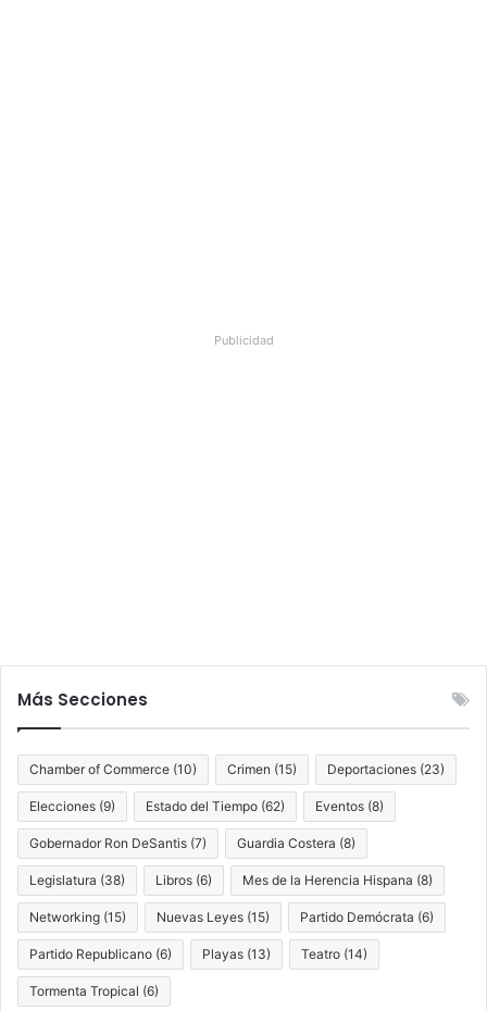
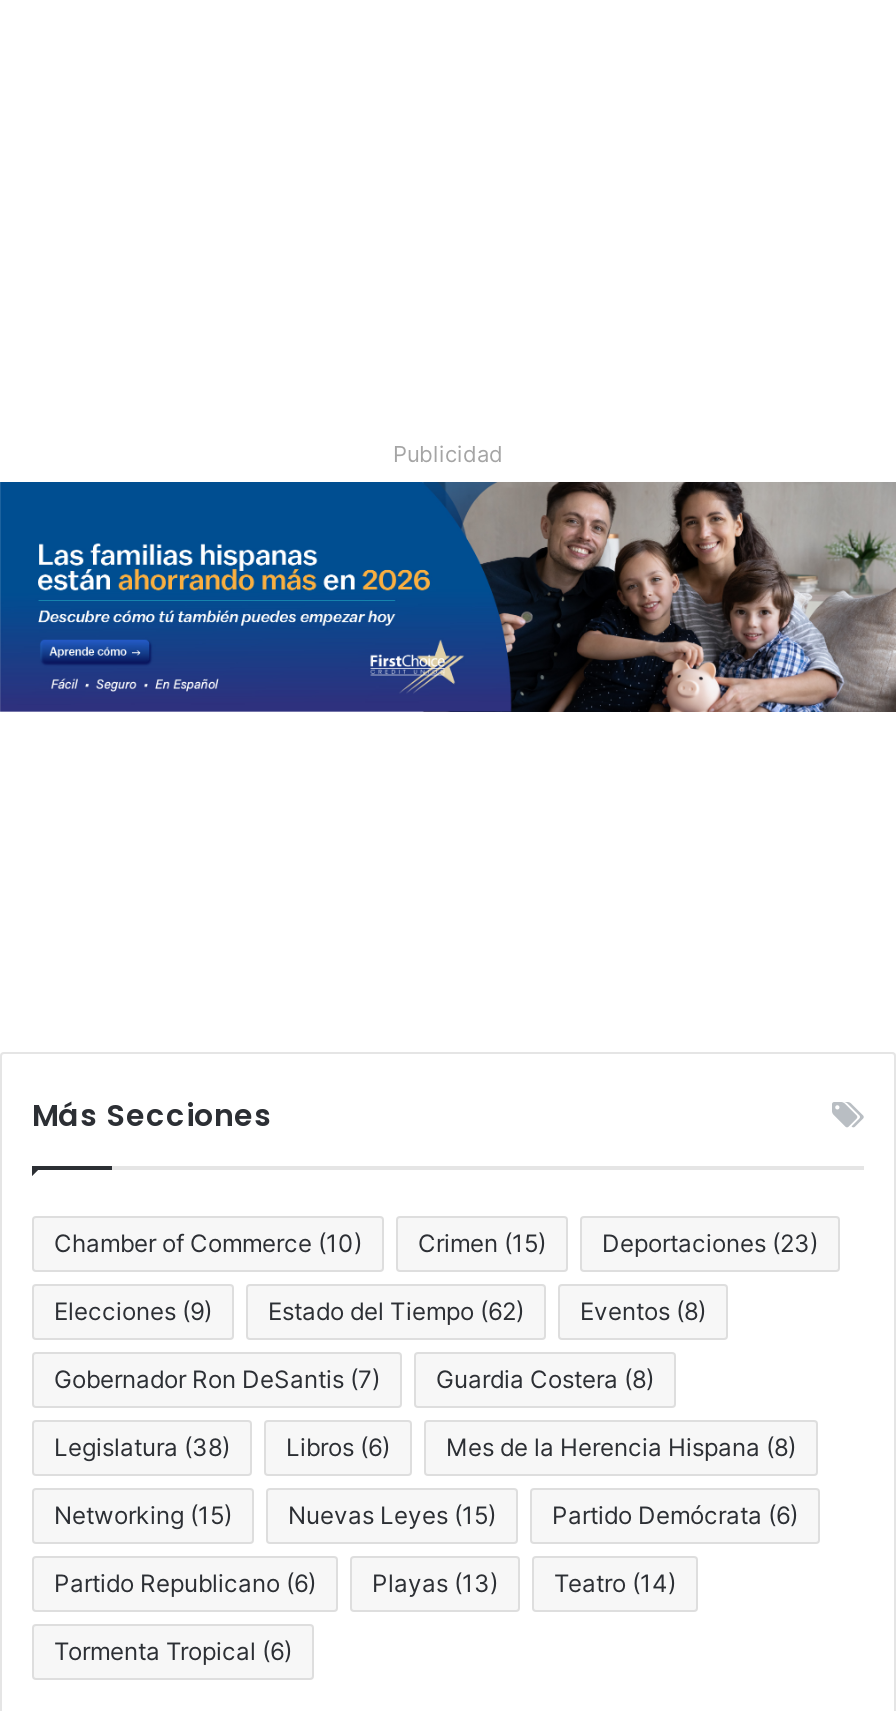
+ [image]
